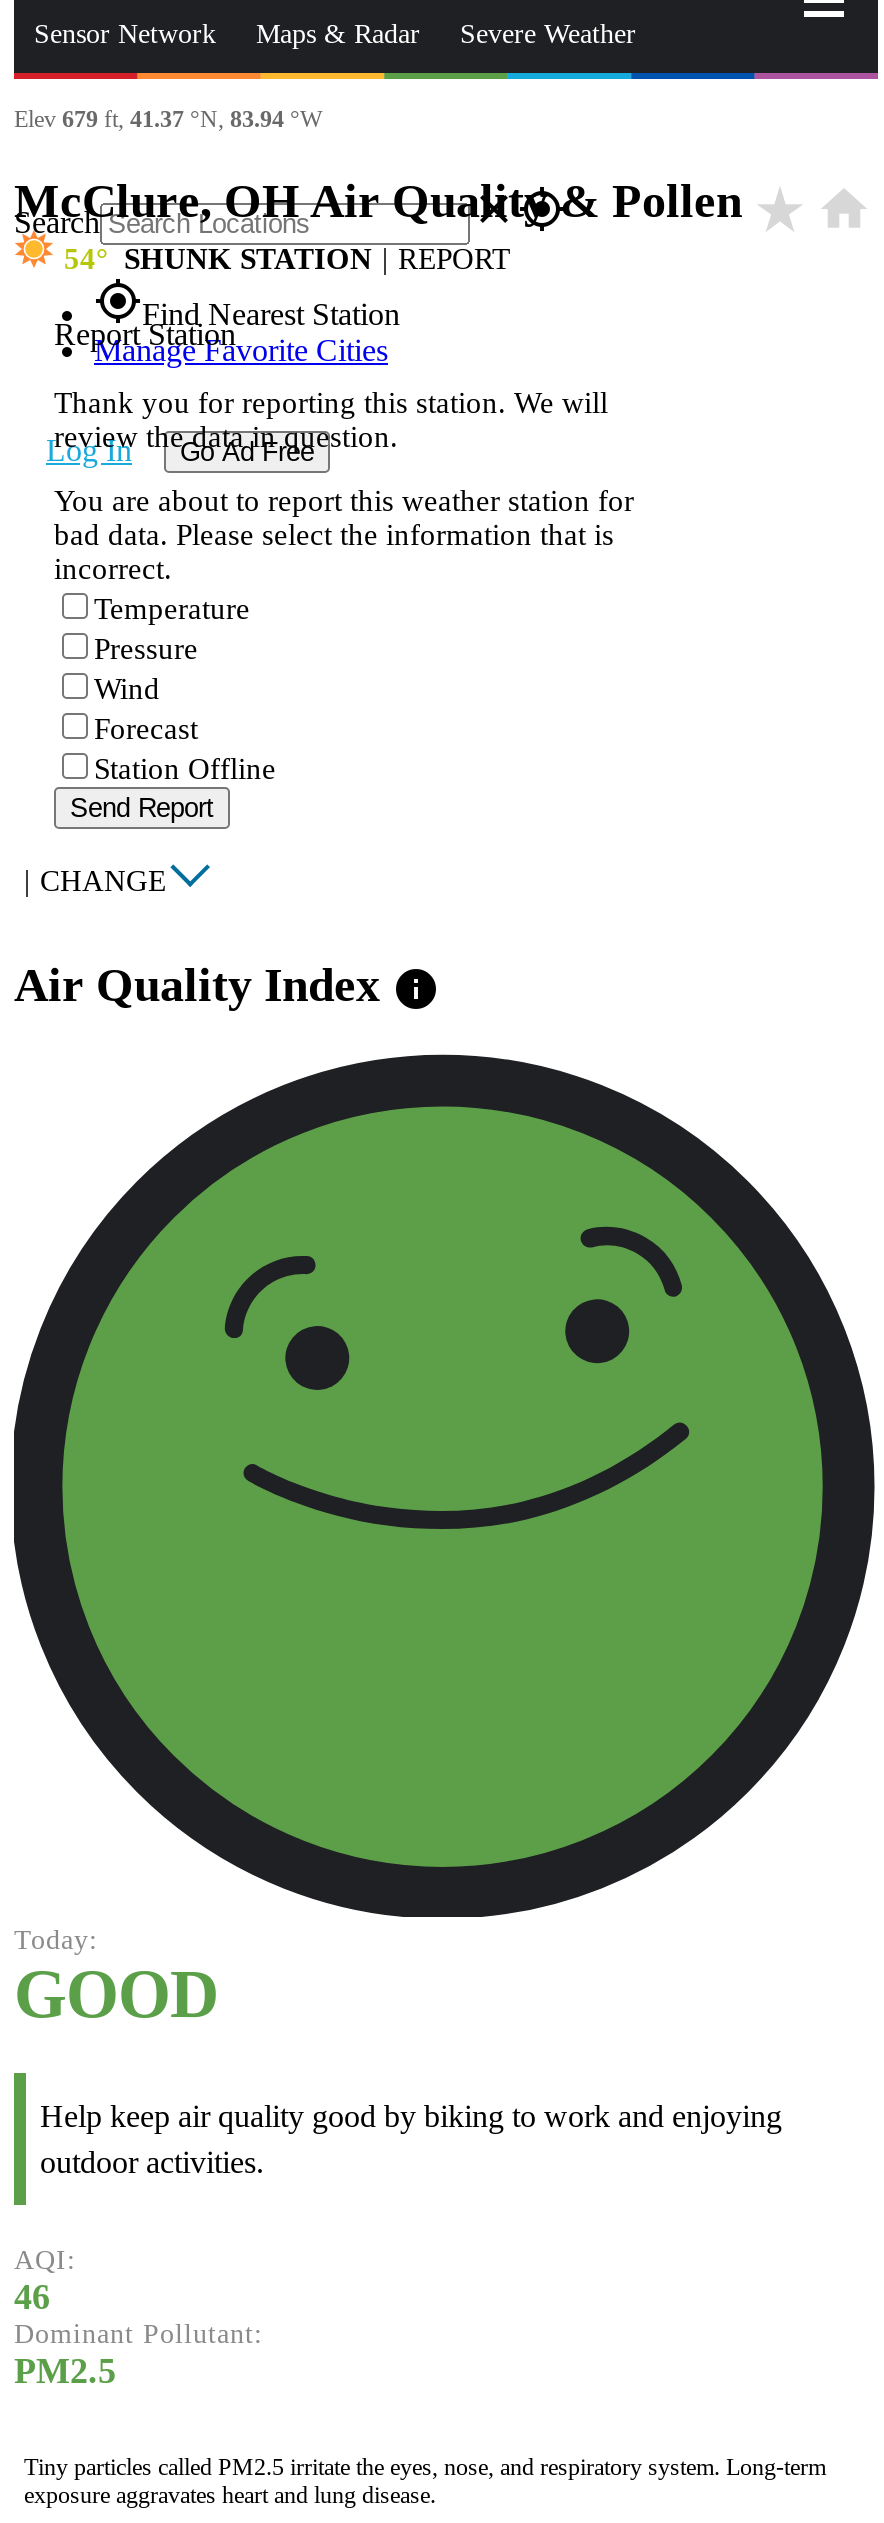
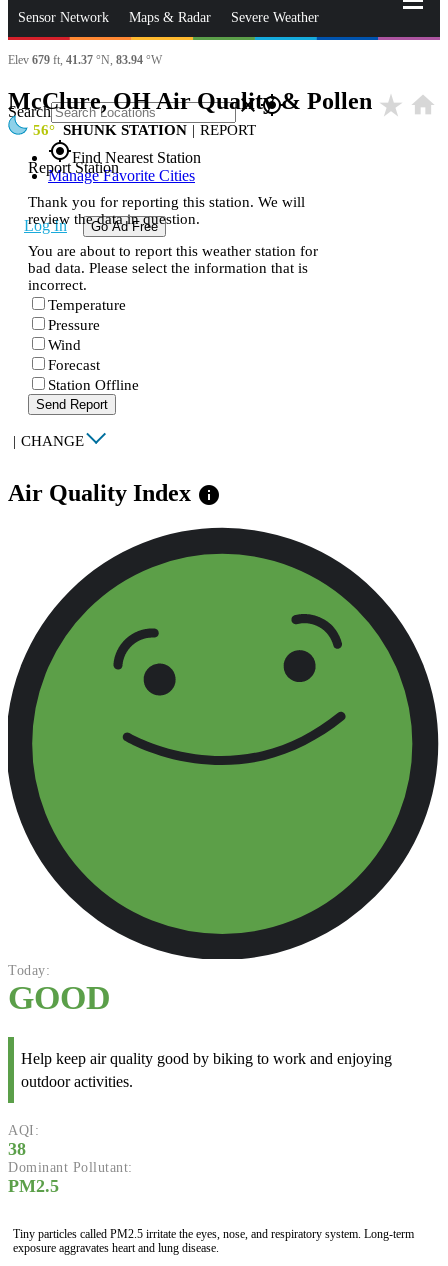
- 54
+ 56

- 46
+ 38
